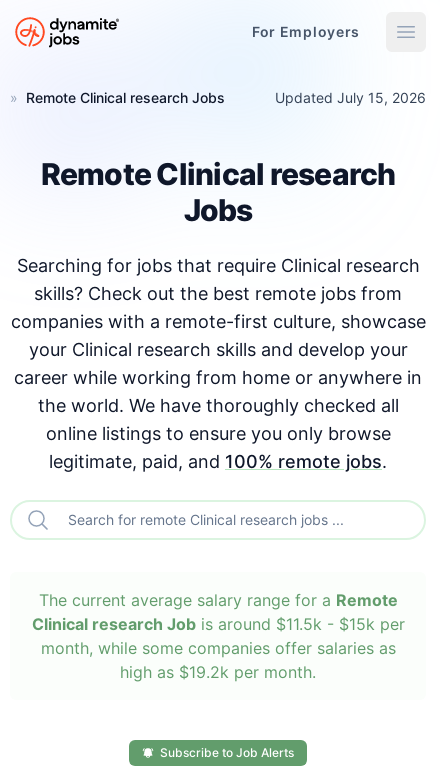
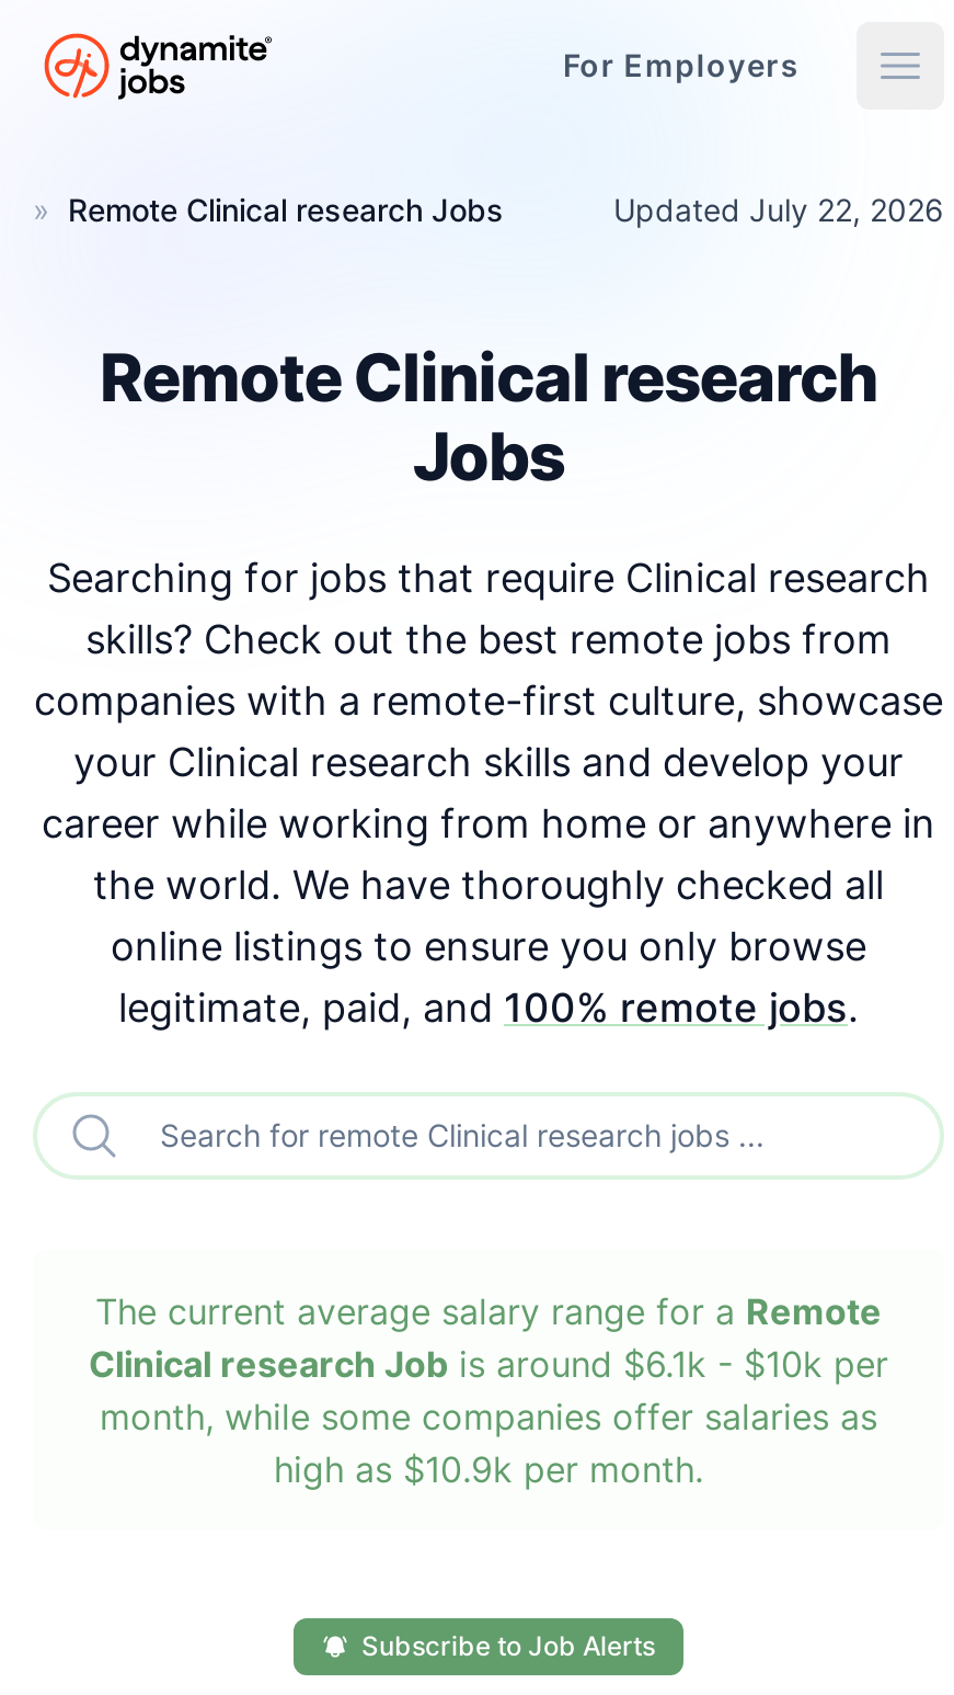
- Updated July 15, 2026
+ Updated July 22, 2026

- Clinical research Job is around $11.5k - $15k per
+ Clinical research Job is around $6.1k - $10k per

- high as $19.2k per month.
+ high as $10.9k per month.
